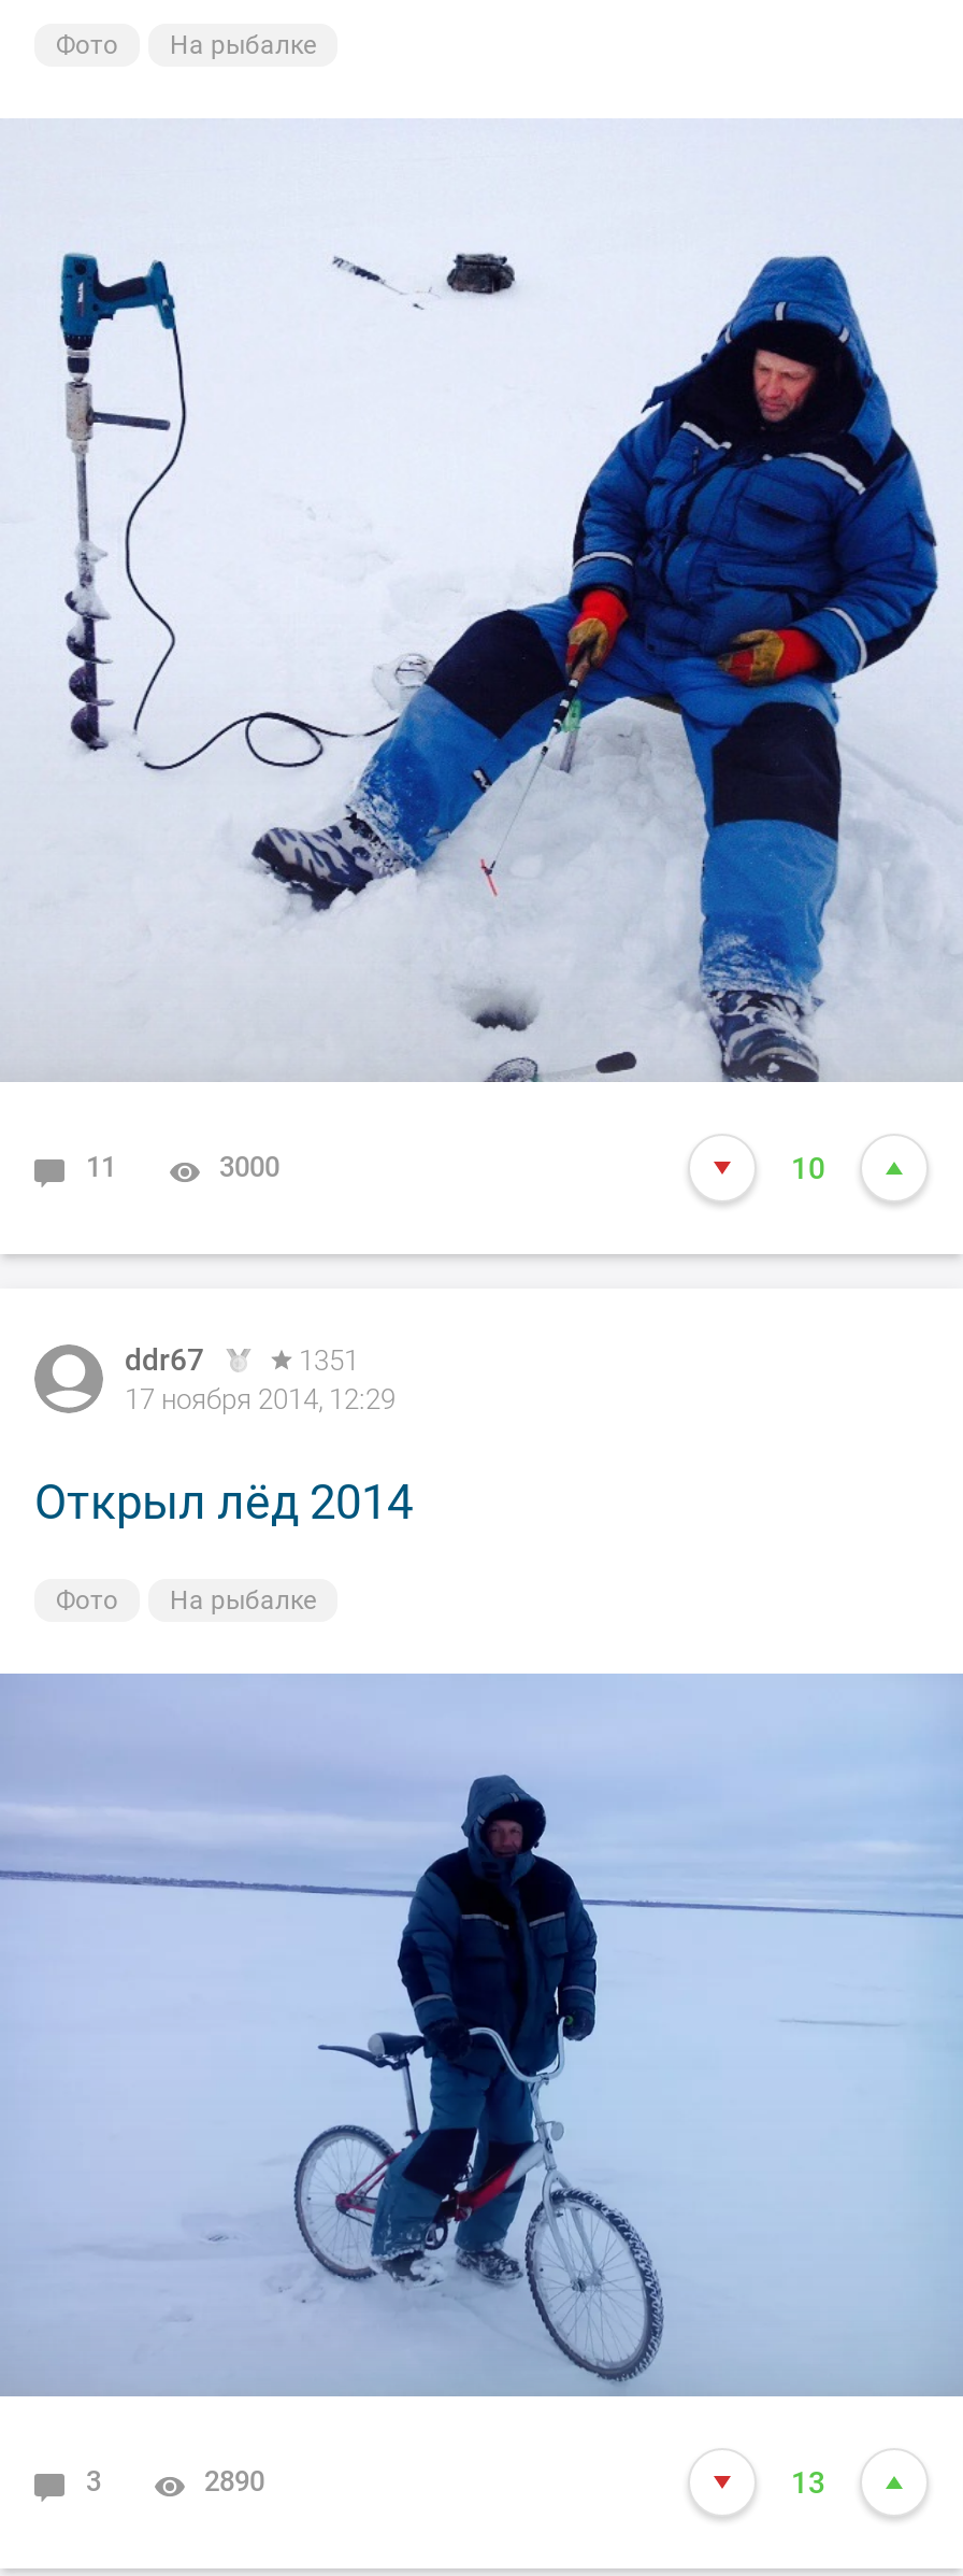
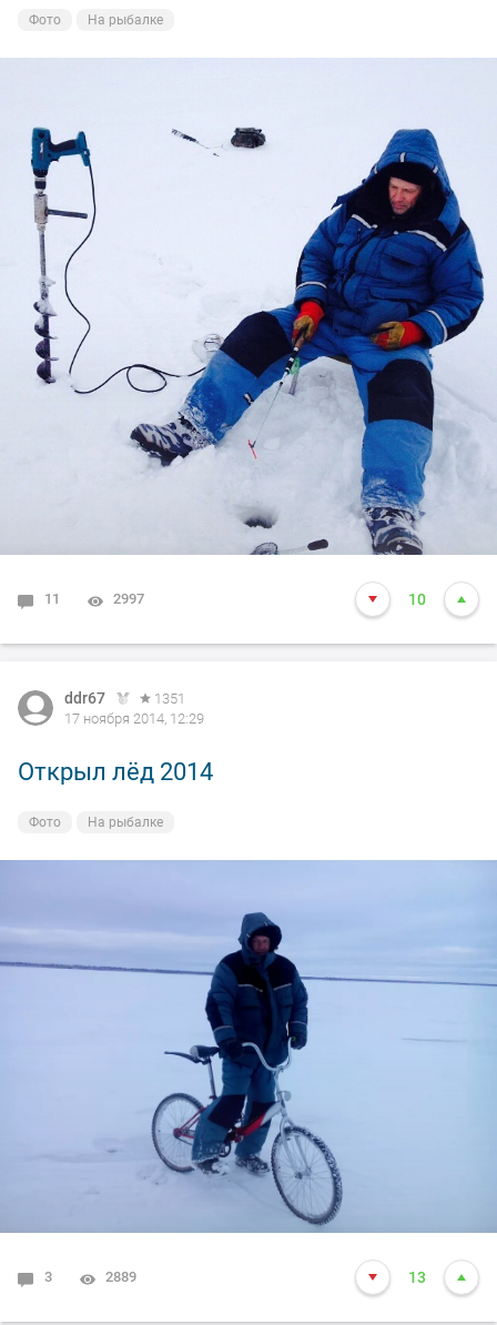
- 3000
+ 2997

- 2890
+ 2889
